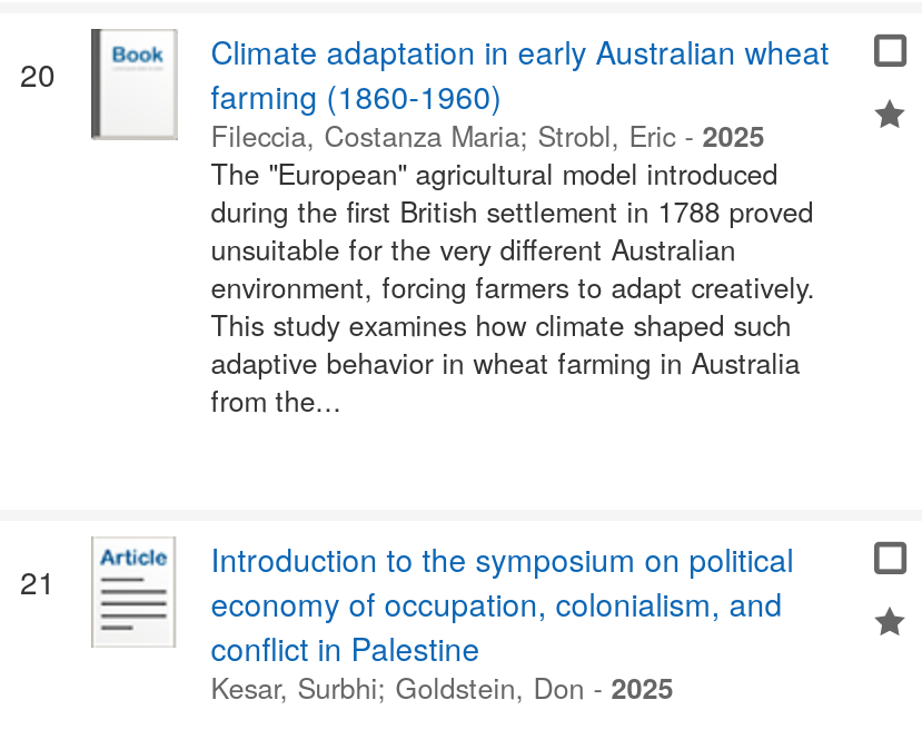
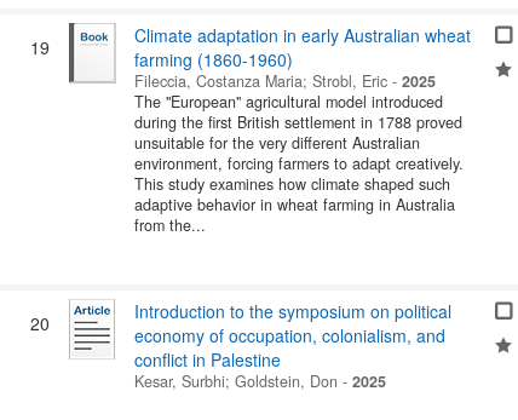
- 20
+ 19

- 21
+ 20
